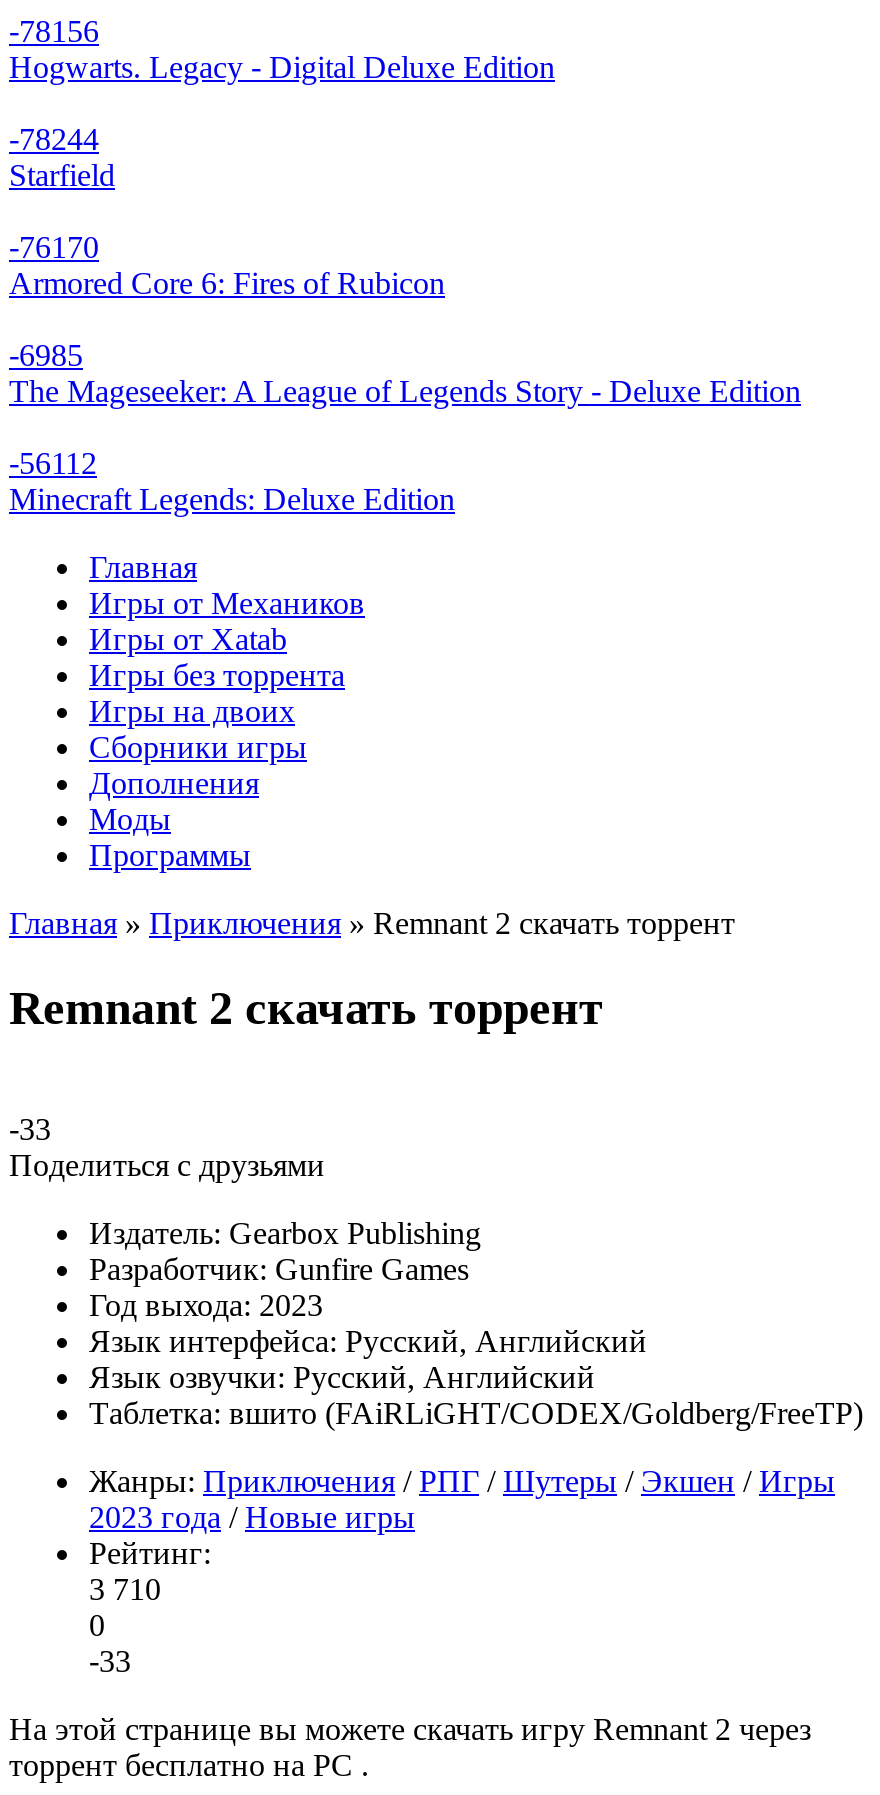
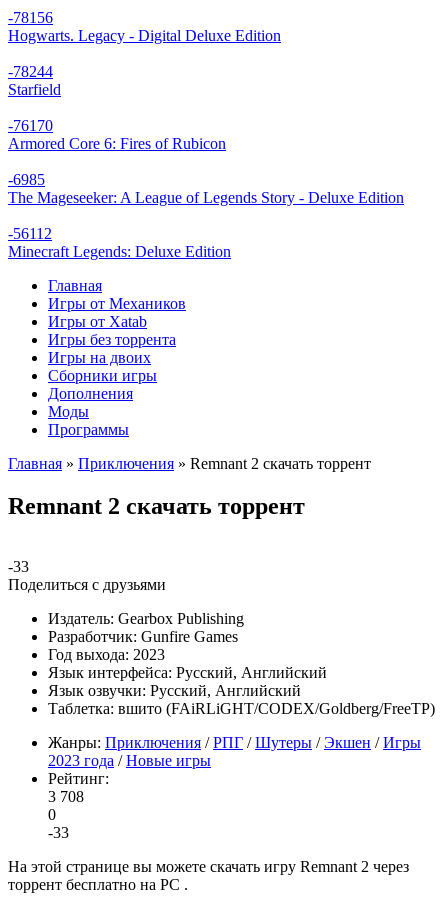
- 3 710
+ 3 708
